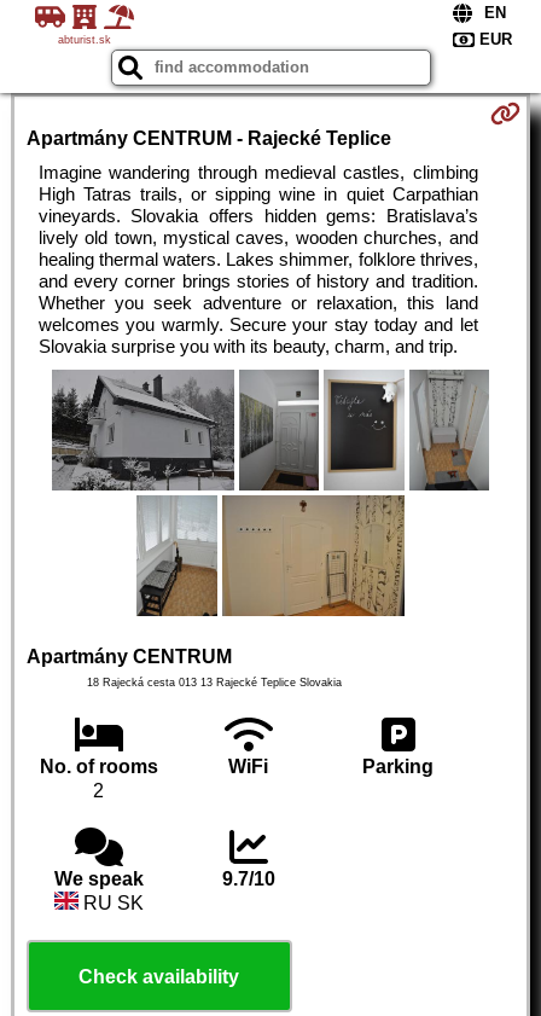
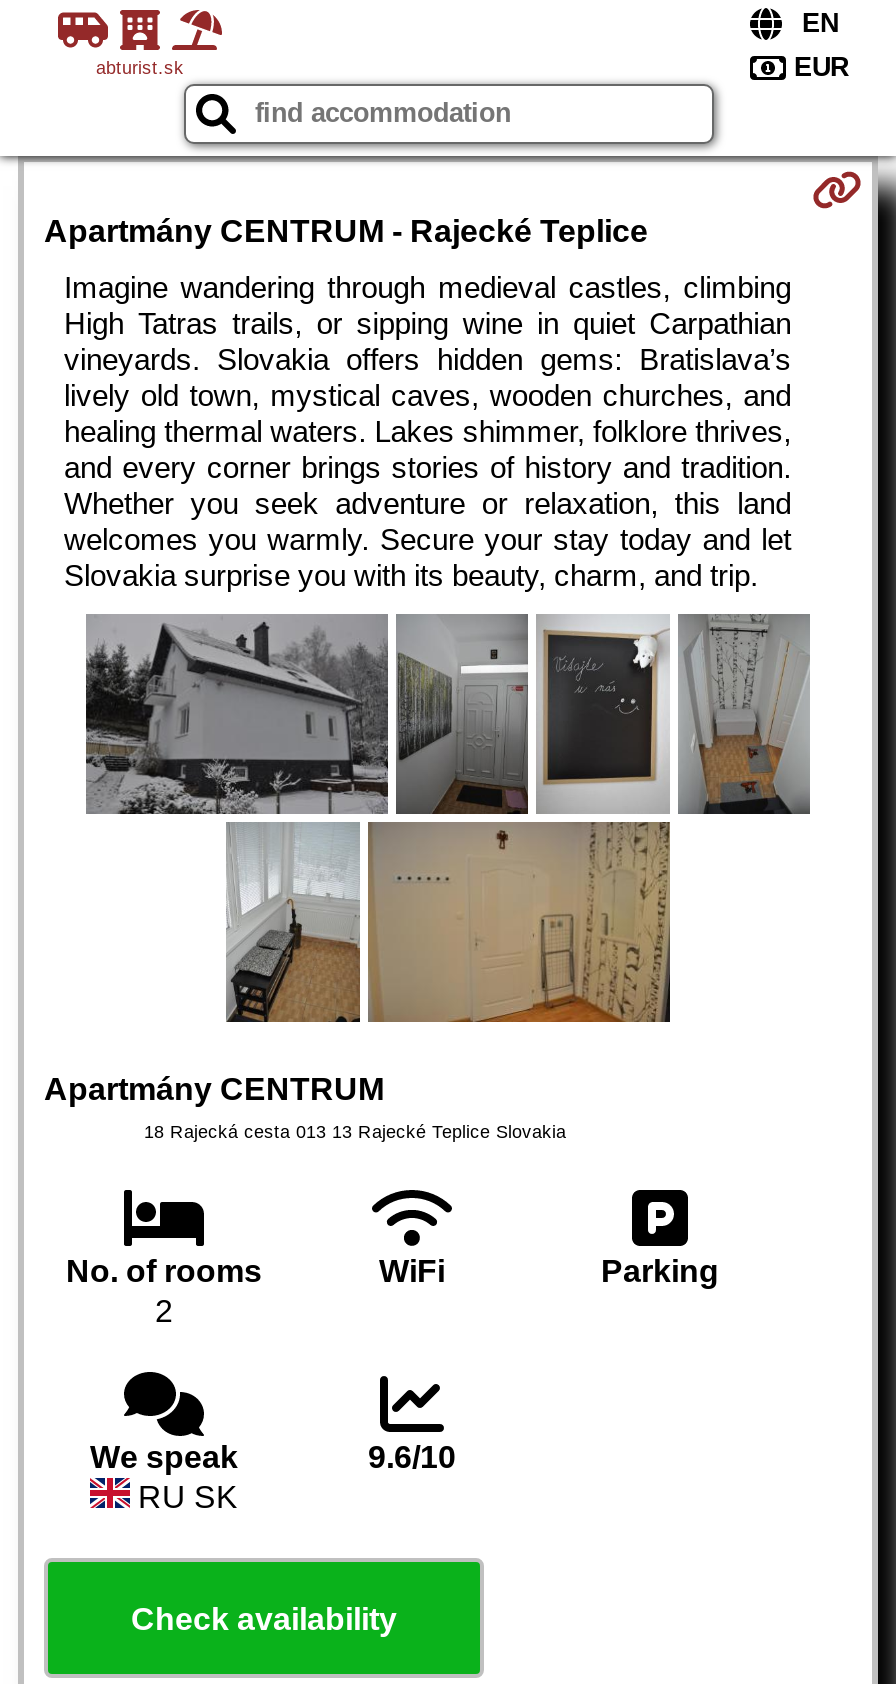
- 9.7/10
+ 9.6/10
